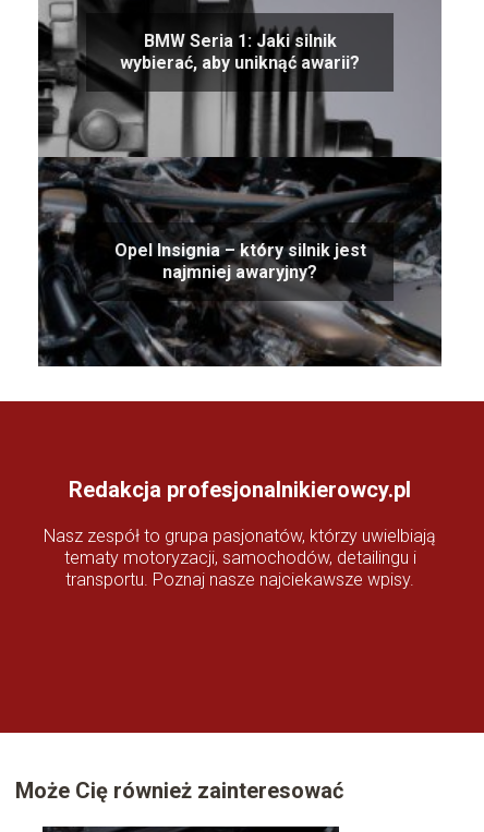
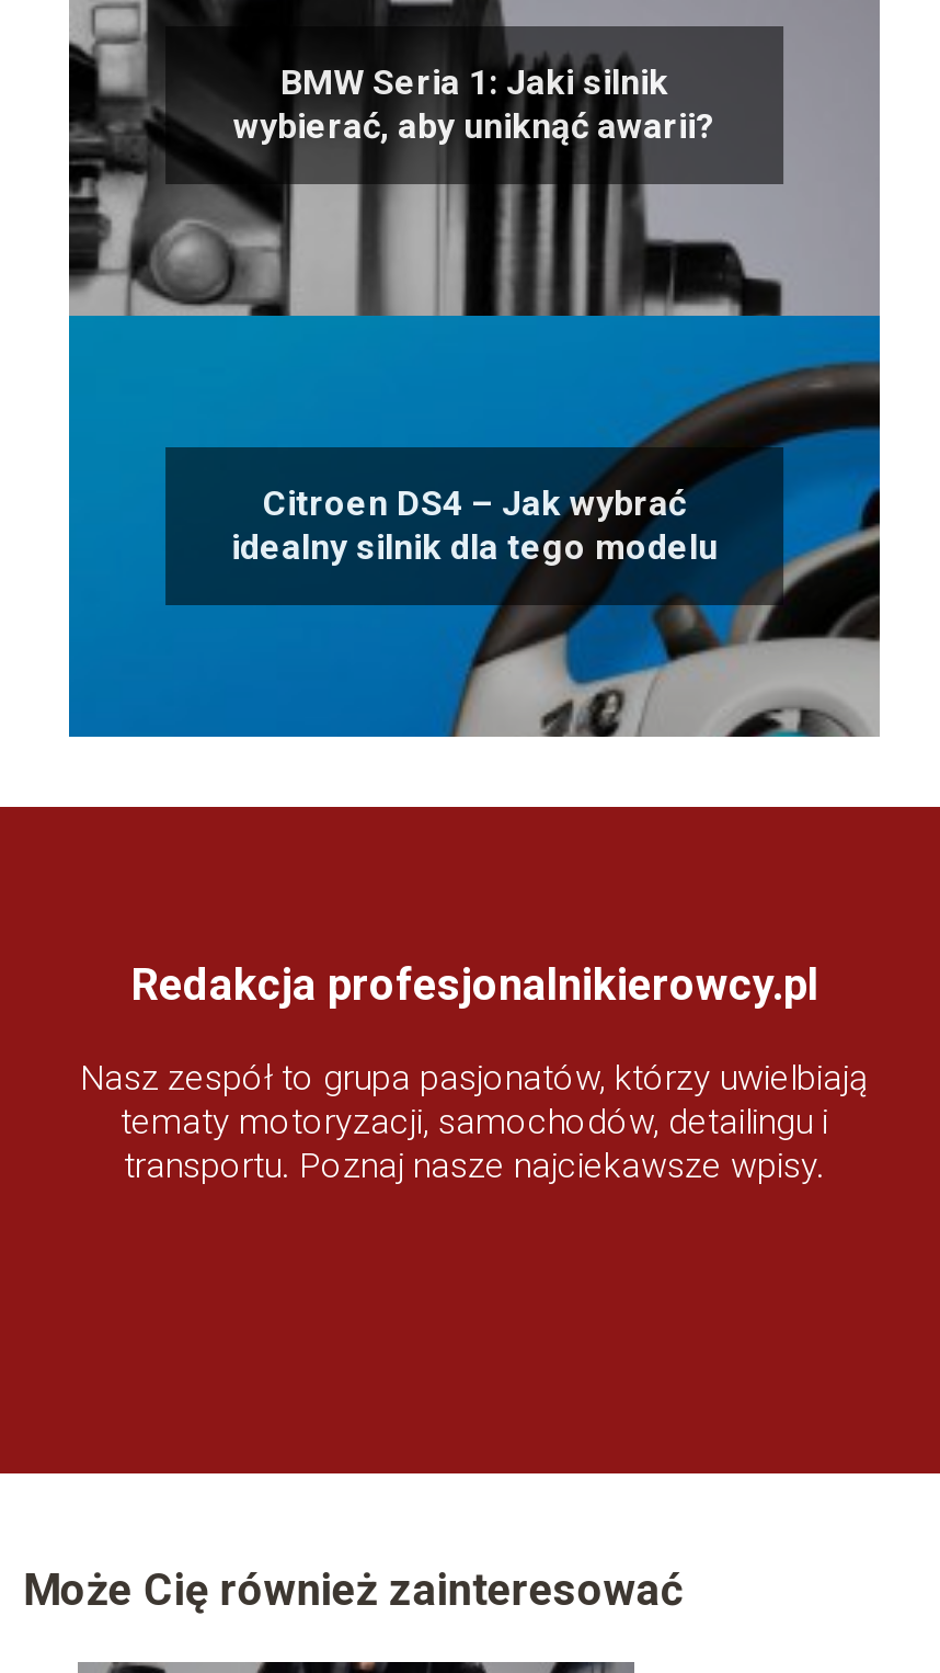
- [image]
- Opel Insignia – który silnik jest
- najmniej awaryjny?
+ [image]
+ Citroen DS4 – Jak wybrać
+ idealny silnik dla tego modelu
